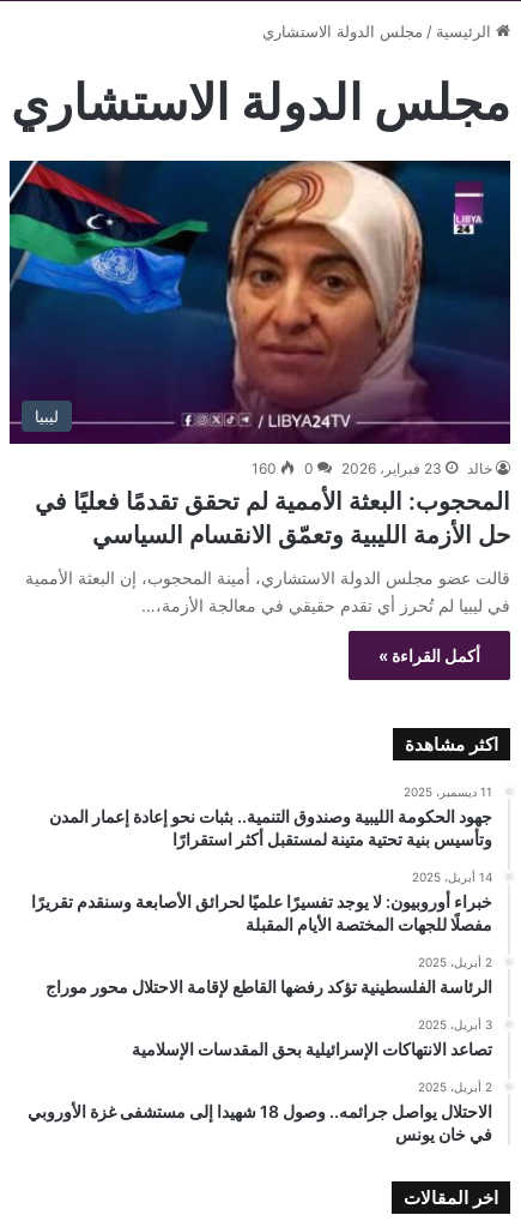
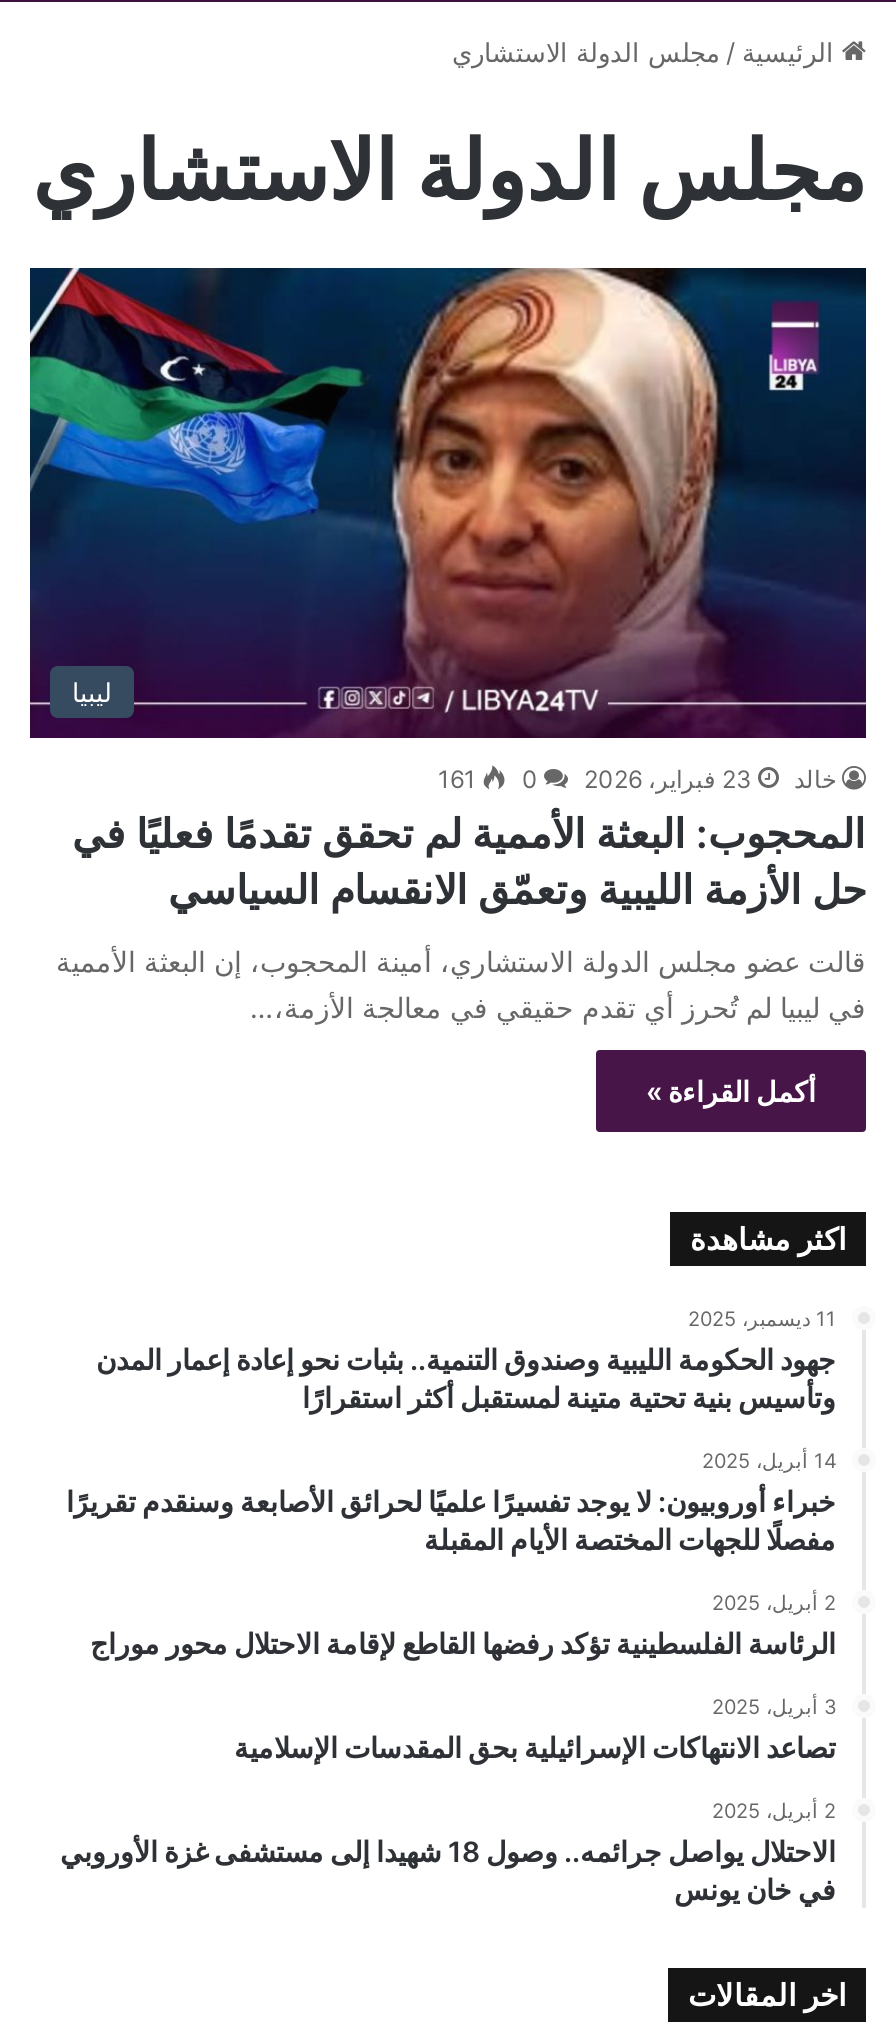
- 160 0
+ 161 0
